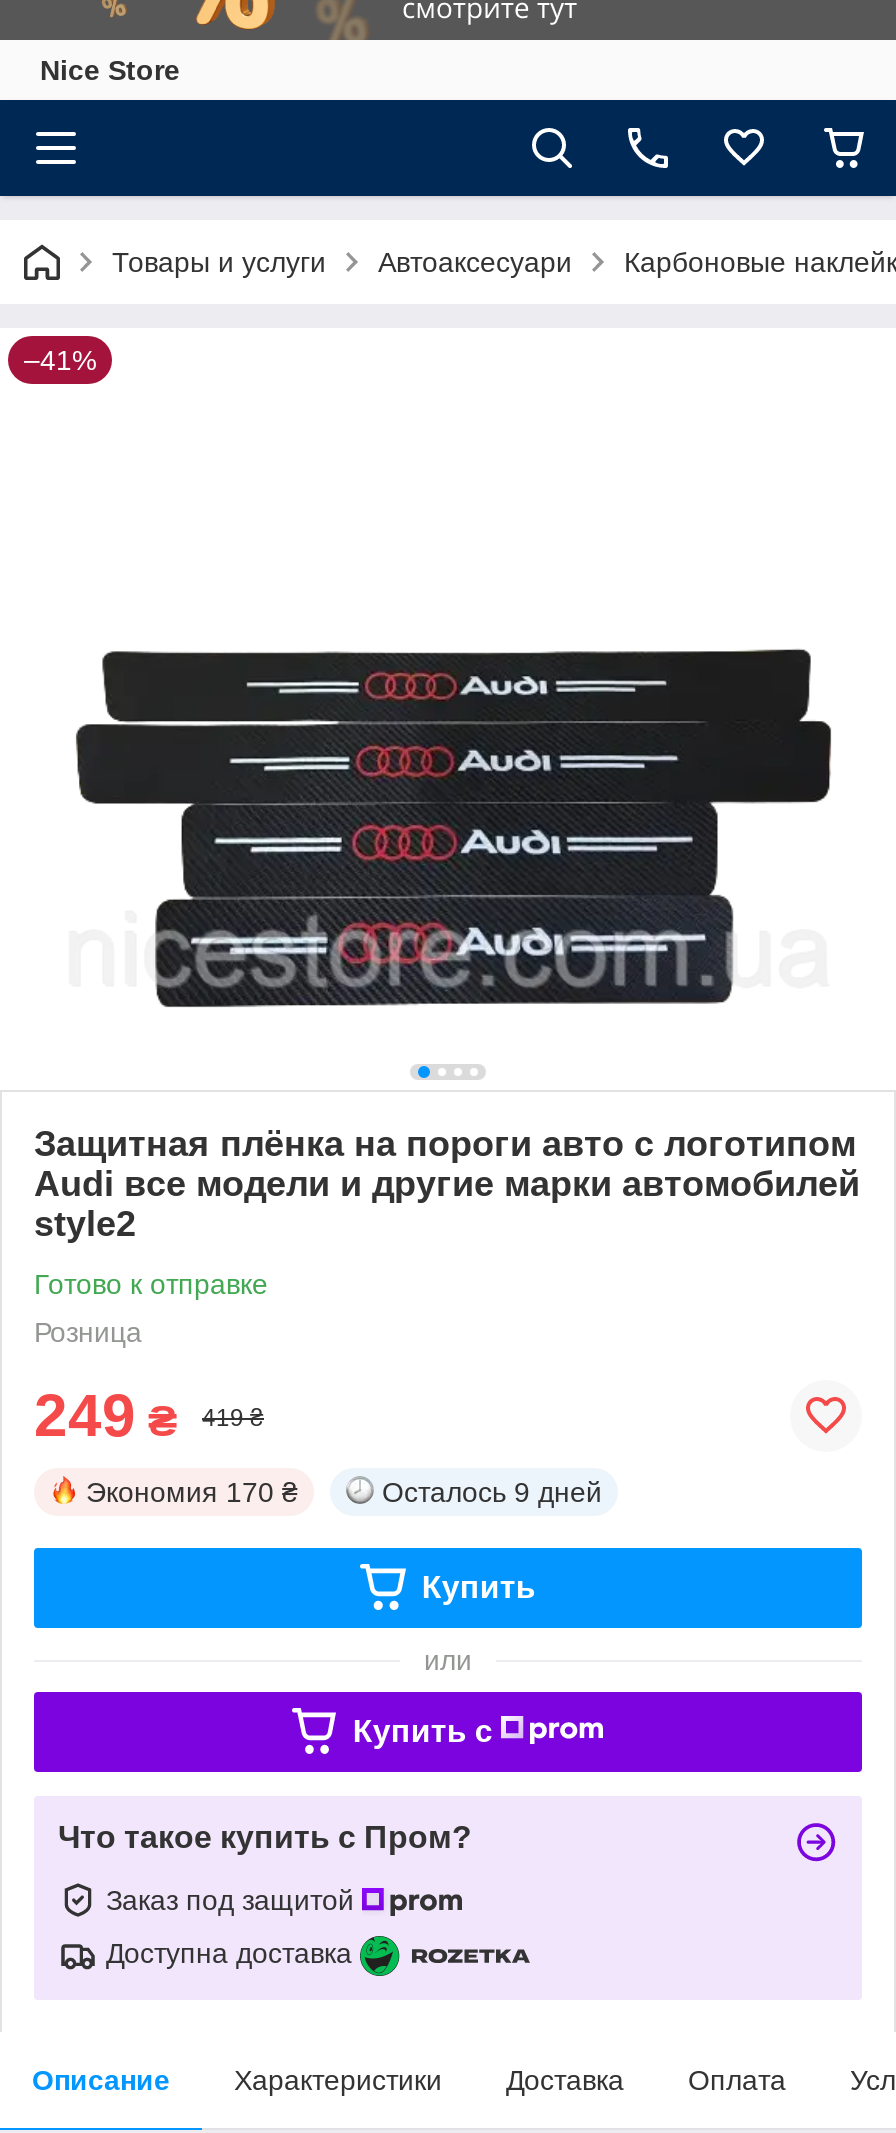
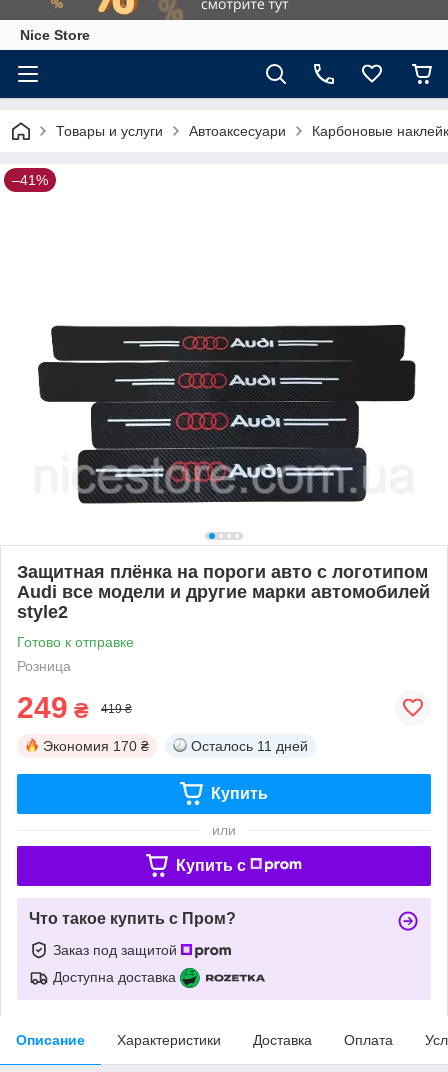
- Осталось 9 дней
+ Осталось 11 дней
